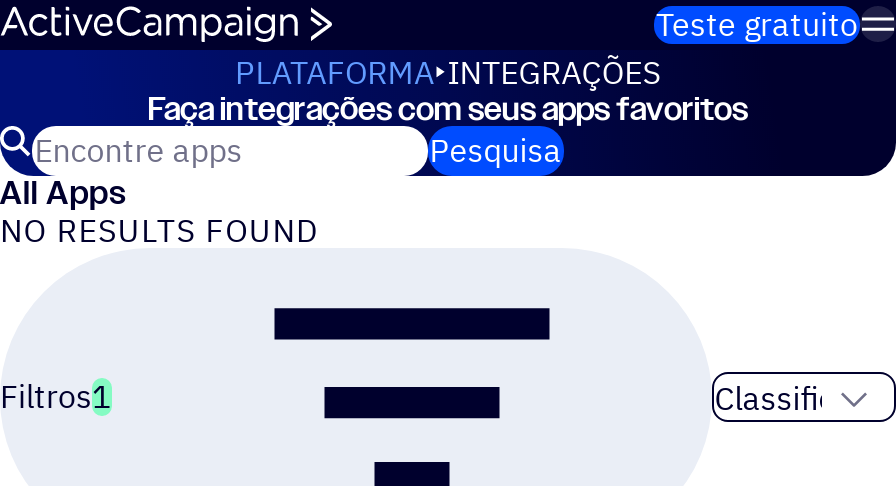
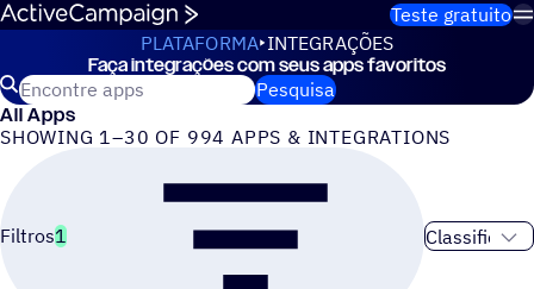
- NO RESULTS FOUND
+ SHOWING 1–30 OF 994 APPS & INTEGRATIONS
